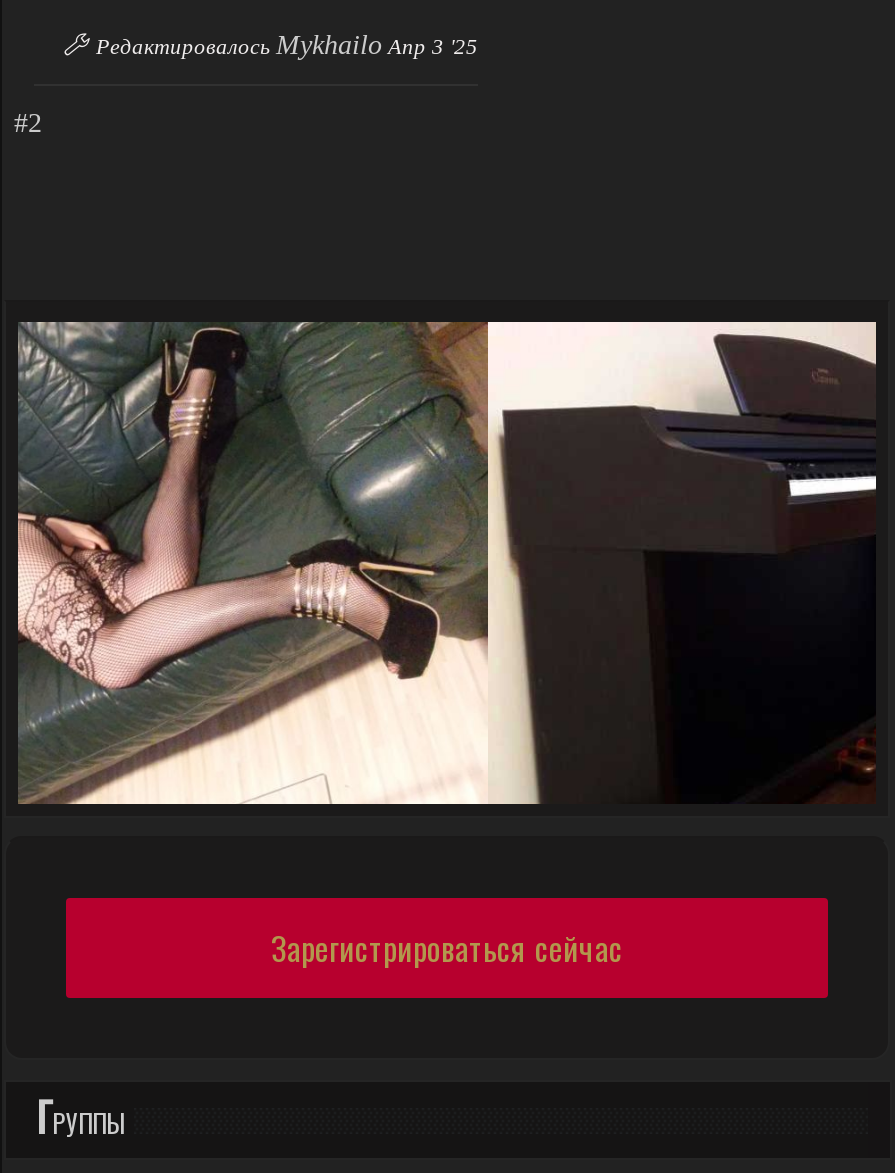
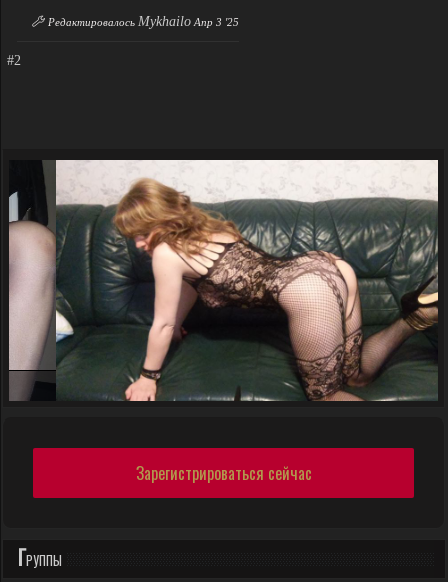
- [image]
+ [image]
